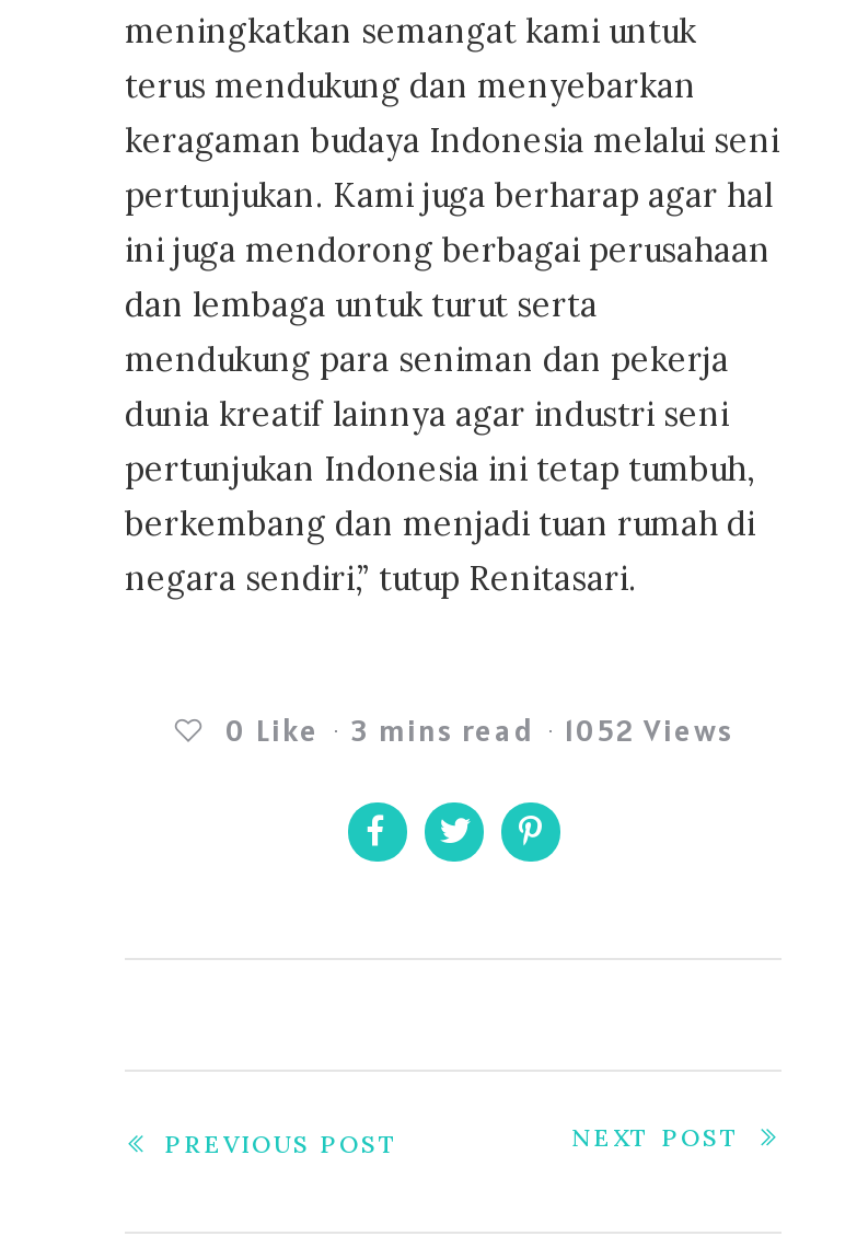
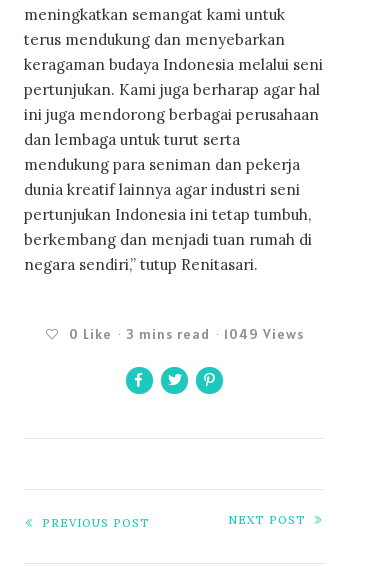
- 0 Like 3 mins read 1052 Views
+ 0 Like 3 mins read 1049 Views
